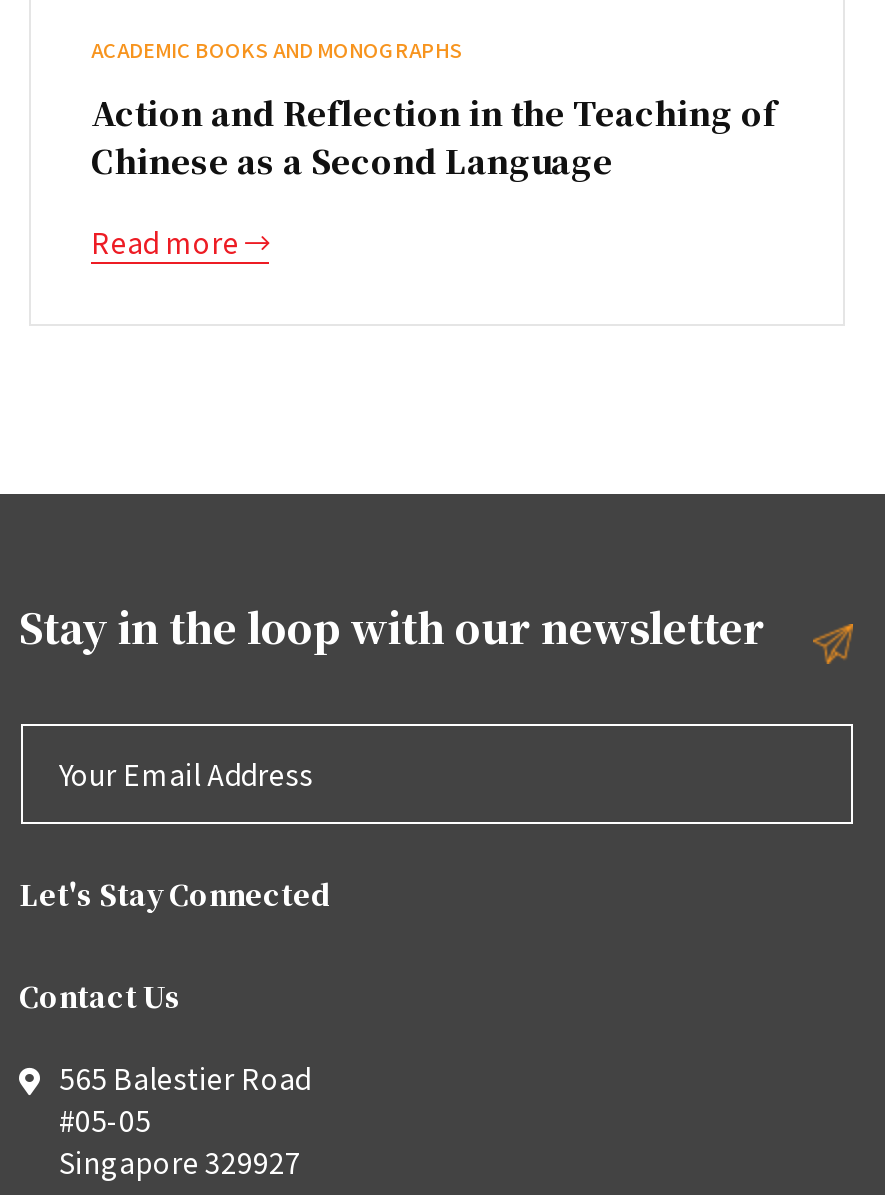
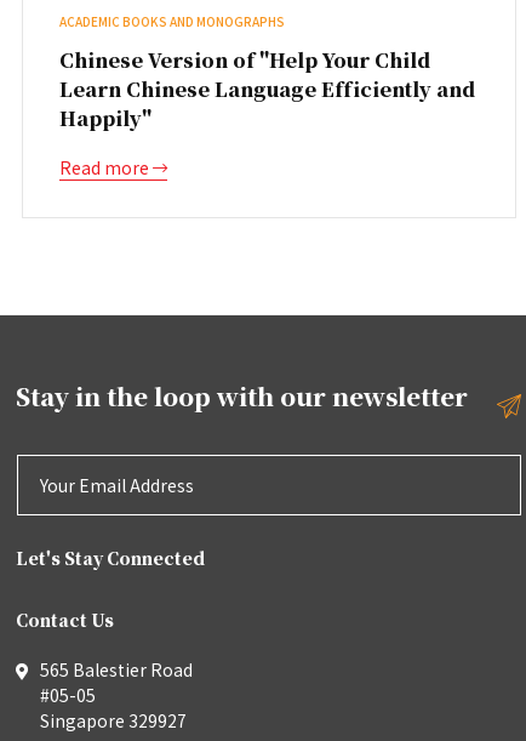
- Action and Reflection in the Teaching of
- Chinese as a Second Language
+ Chinese Version of "Help Your Child
+ Learn Chinese Language Efficiently and
+ Happily"
